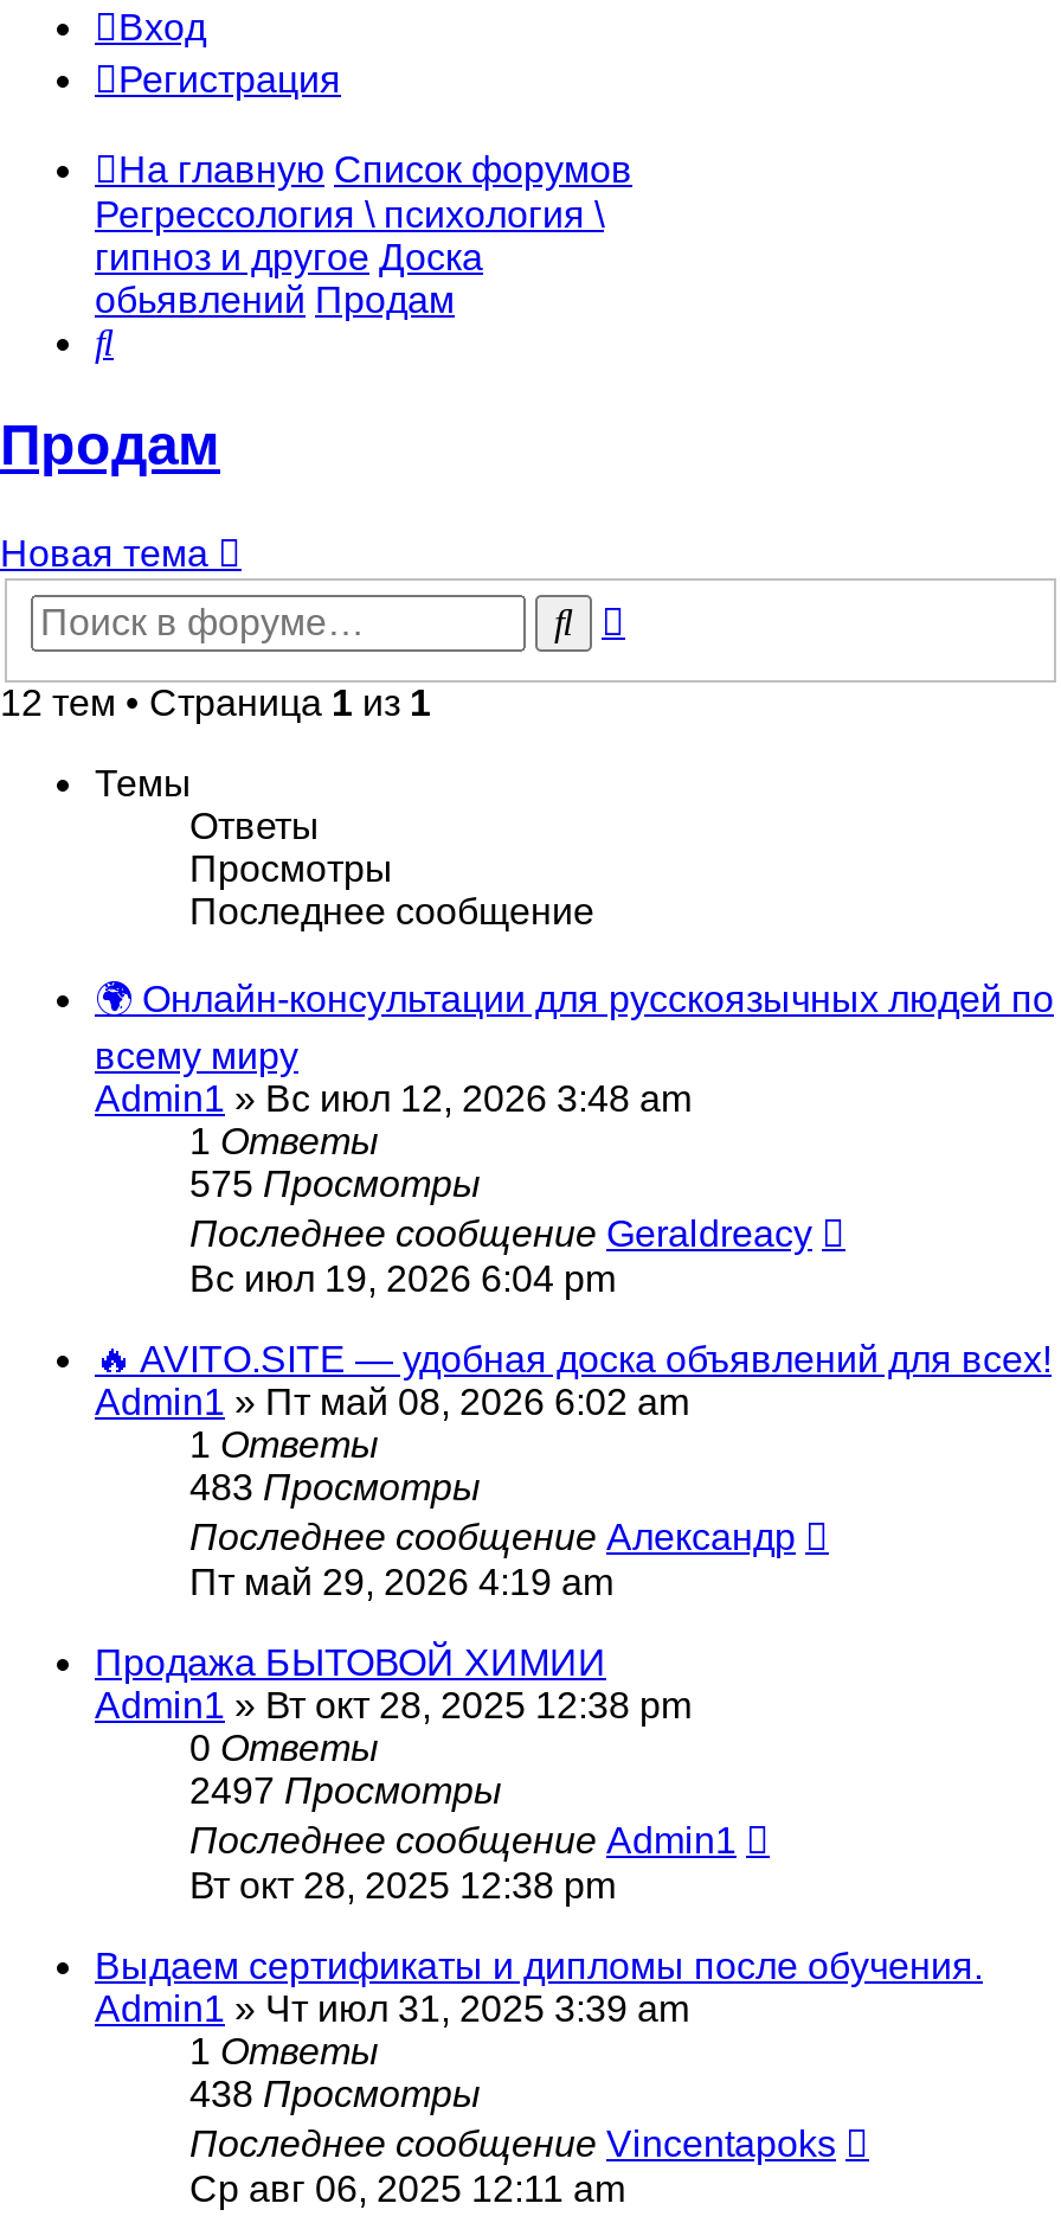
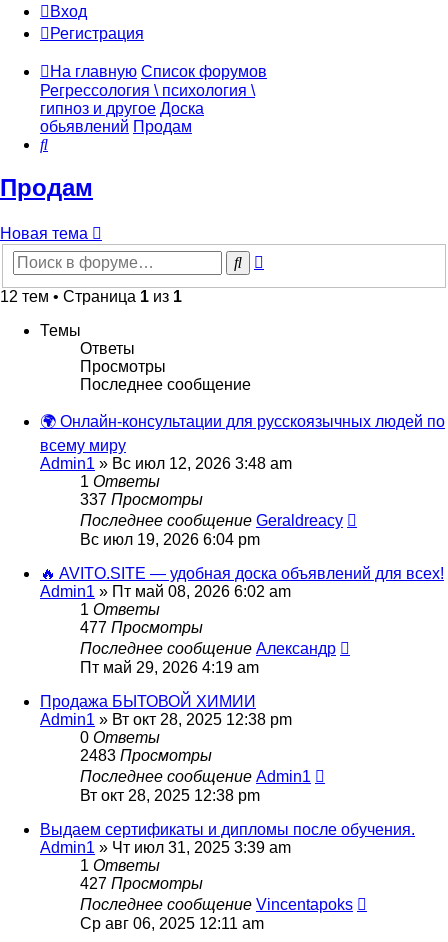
- 575 Просмотры
+ 337 Просмотры

- 483 Просмотры
+ 477 Просмотры

- 2497 Просмотры
+ 2483 Просмотры

- 438 Просмотры
+ 427 Просмотры
